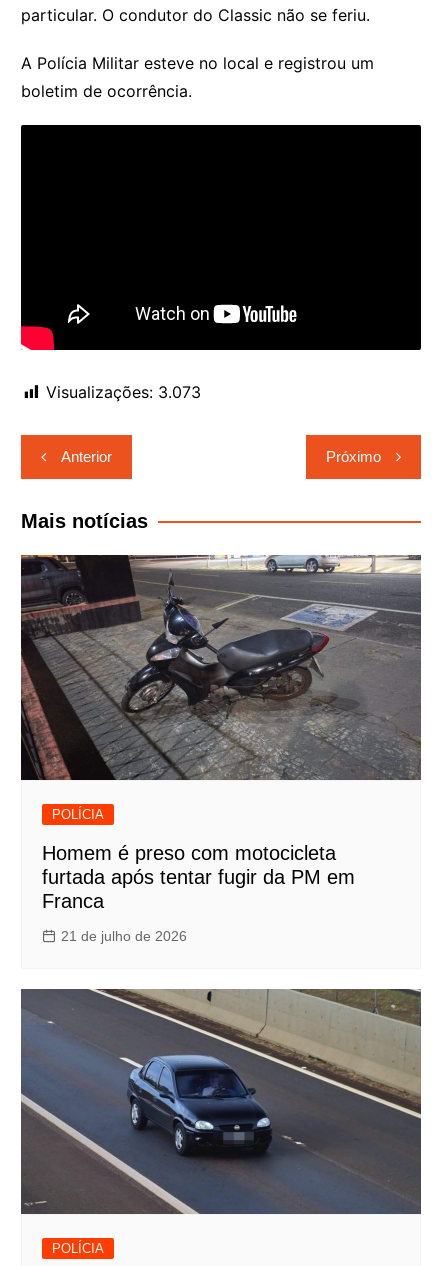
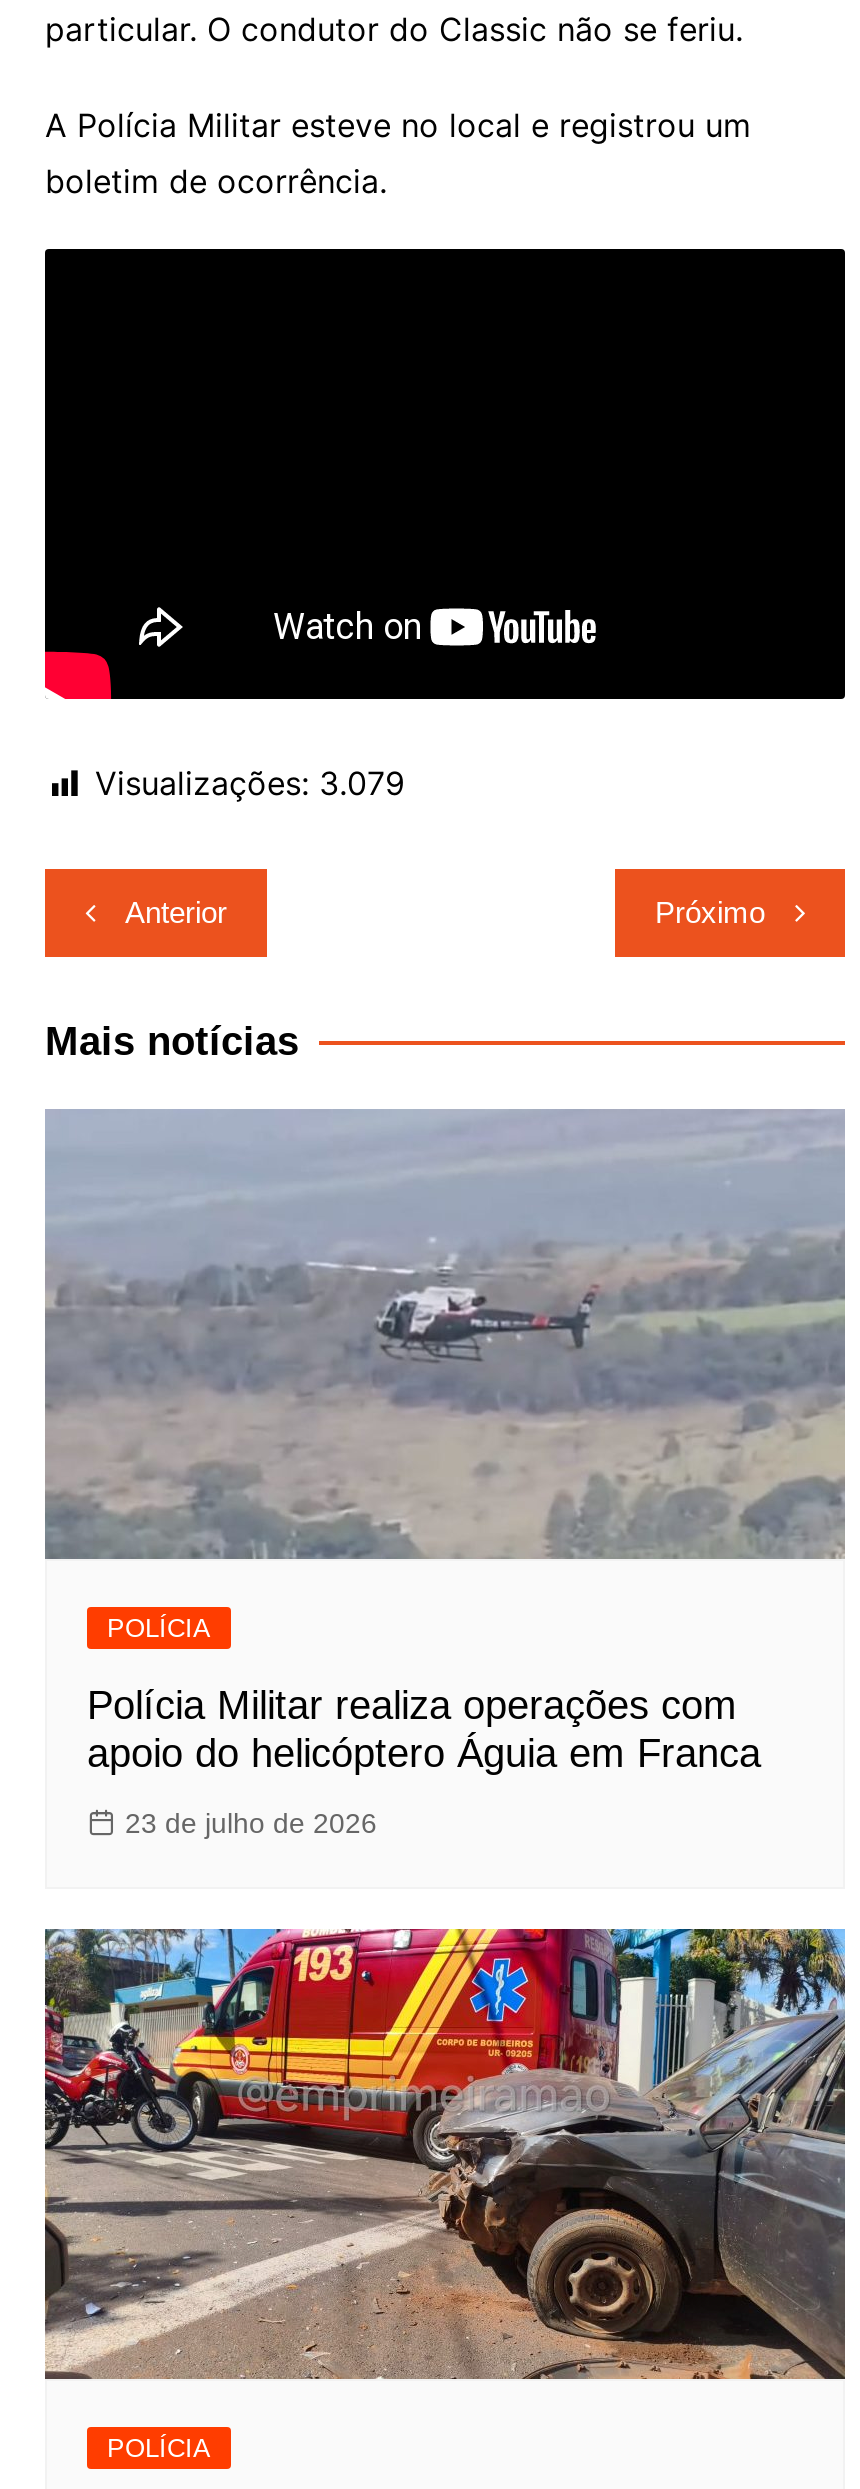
- Visualizações: 3.073
+ Visualizações: 3.079

- [image]
+ [image]

- Homem é preso com motocicleta
- furtada após tentar fugir da PM em
- Franca
+ Polícia Militar realiza operações com
+ apoio do helicóptero Águia em Franca

- 21 de julho de 2026
+ 23 de julho de 2026

- [image]
+ [image]
